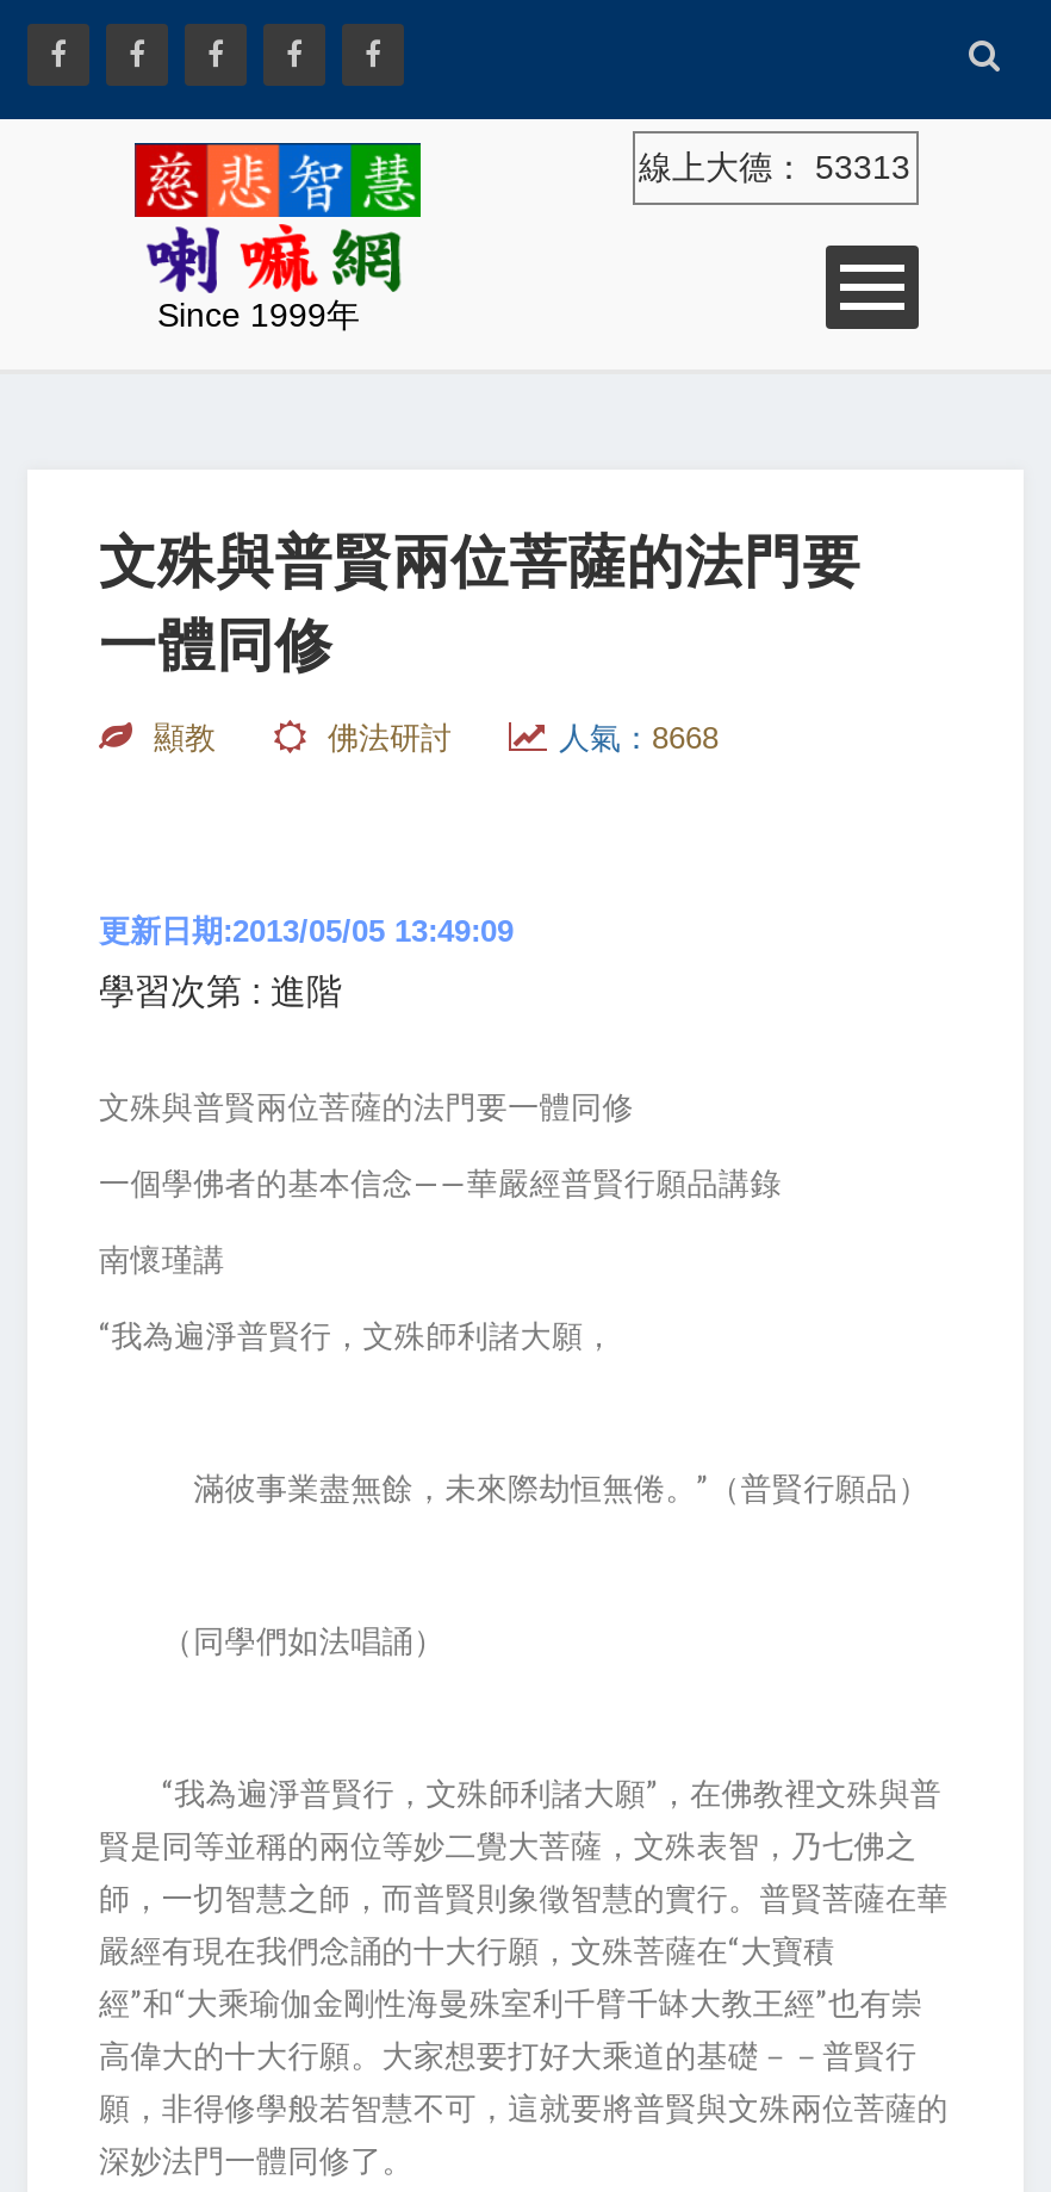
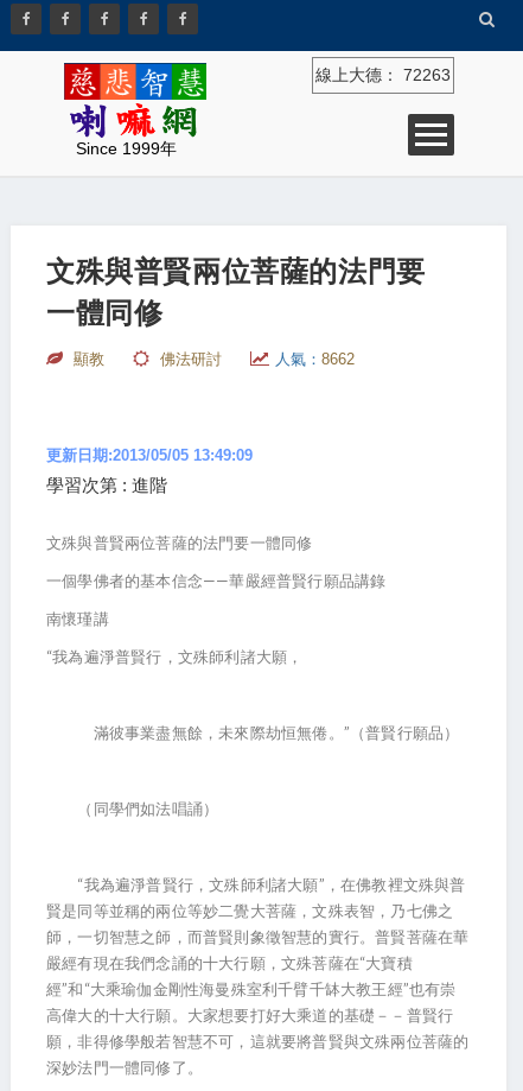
- 線上大德：53313
+ 線上大德：72263

- 人氣：8668
+ 人氣：8662
